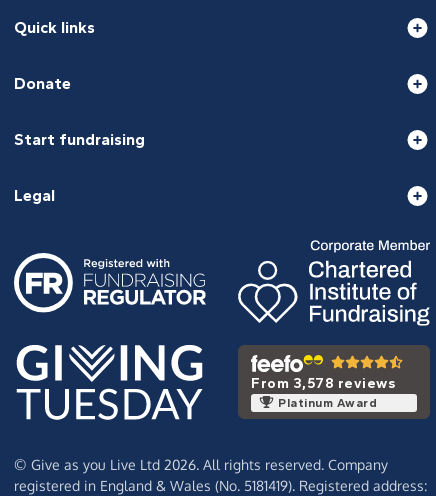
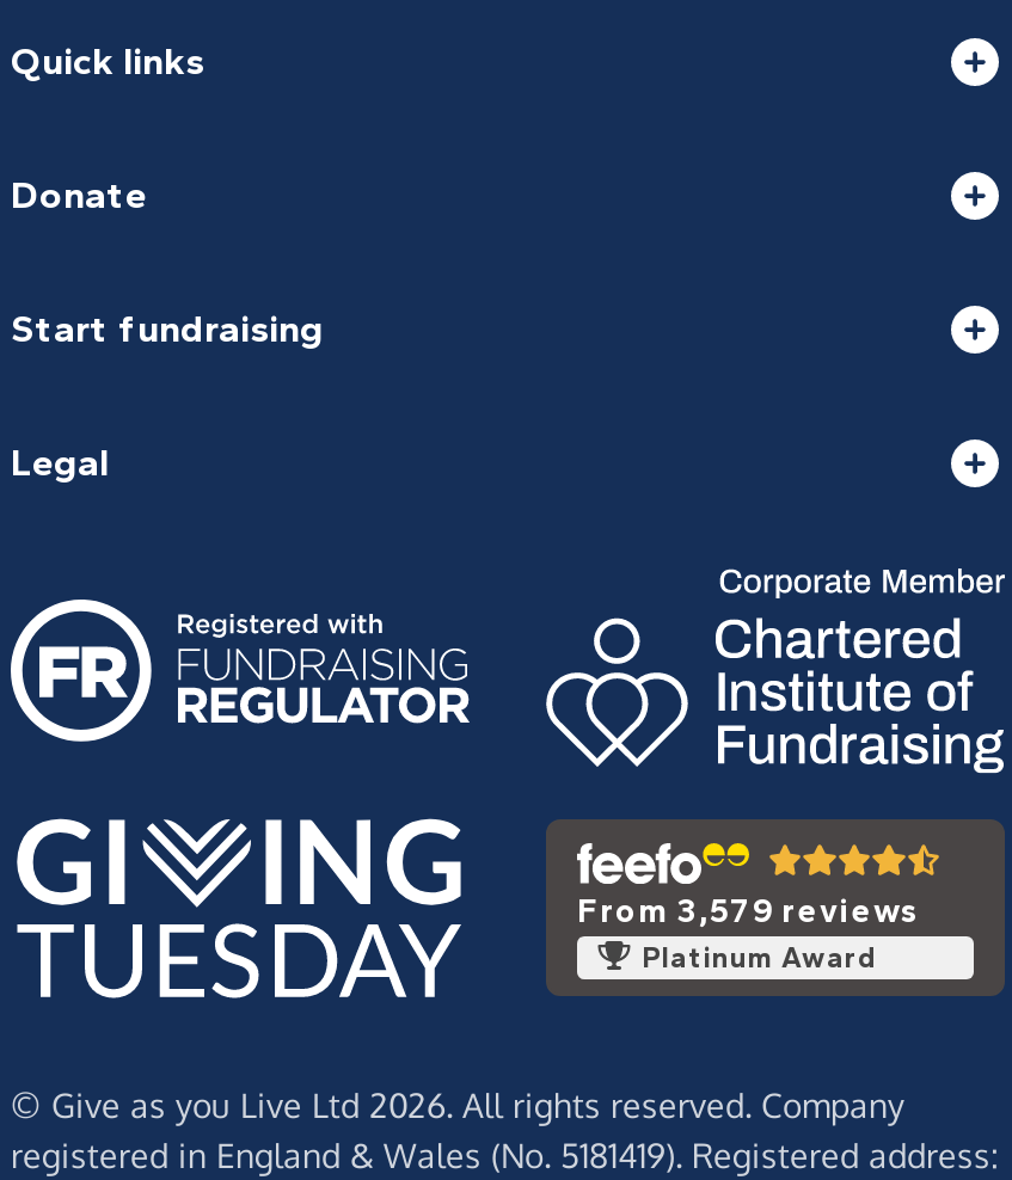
- From 3,578 reviews
+ From 3,579 reviews
